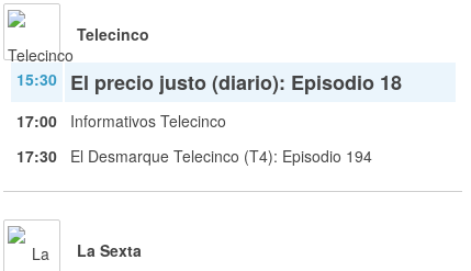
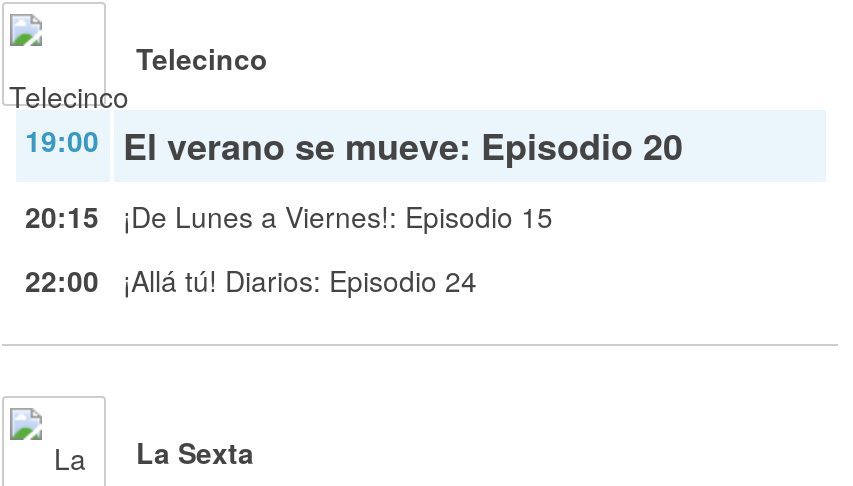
- 15:30 El precio justo (diario): Episodio 18
+ 19:00 El verano se mueve: Episodio 20

- 17:00 Informativos Telecinco
+ 20:15 ¡De Lunes a Viernes!: Episodio 15

- 17:30 El Desmarque Telecinco (T4): Episodio 194
+ 22:00 ¡Allá tú! Diarios: Episodio 24
